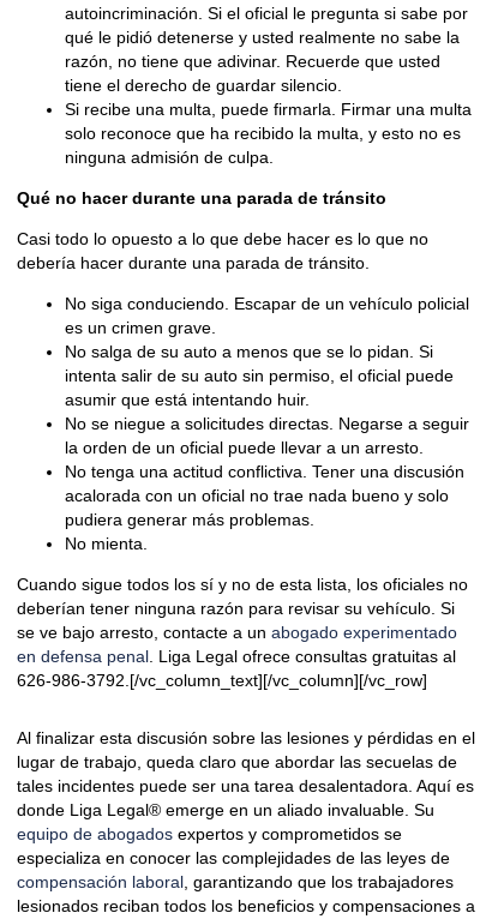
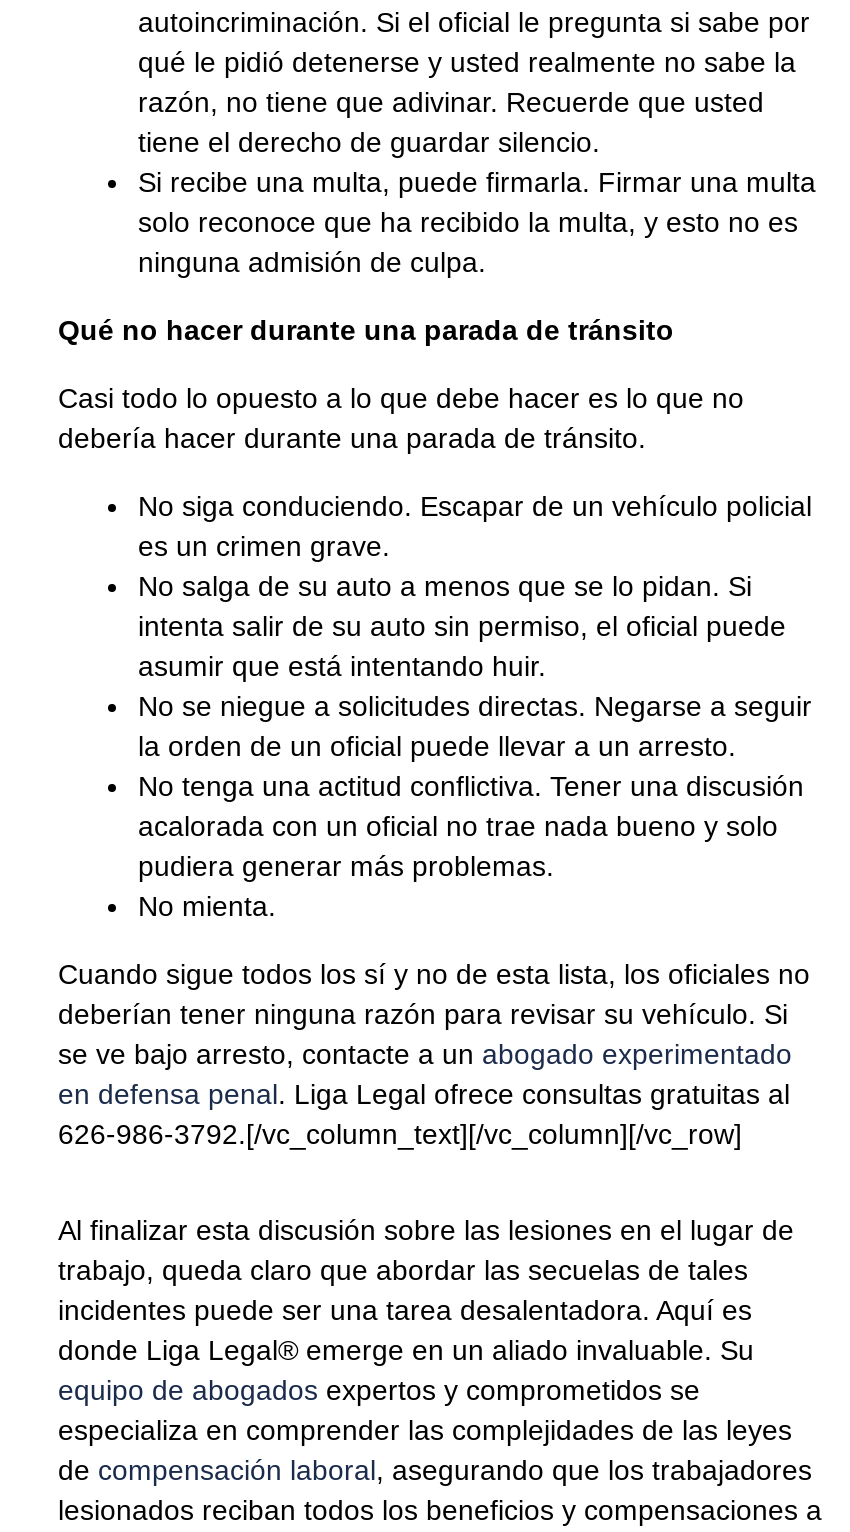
- Al finalizar esta discusión sobre las lesiones y pérdidas en el
- lugar de trabajo, queda claro que abordar las secuelas de
- tales incidentes puede ser una tarea desalentadora. Aquí es
+ Al finalizar esta discusión sobre las lesiones en el lugar de
+ trabajo, queda claro que abordar las secuelas de tales
+ incidentes puede ser una tarea desalentadora. Aquí es

- especializa en conocer las complejidades de las leyes de
- compensación laboral, garantizando que los trabajadores
+ especializa en comprender las complejidades de las leyes
+ de compensación laboral, asegurando que los trabajadores
